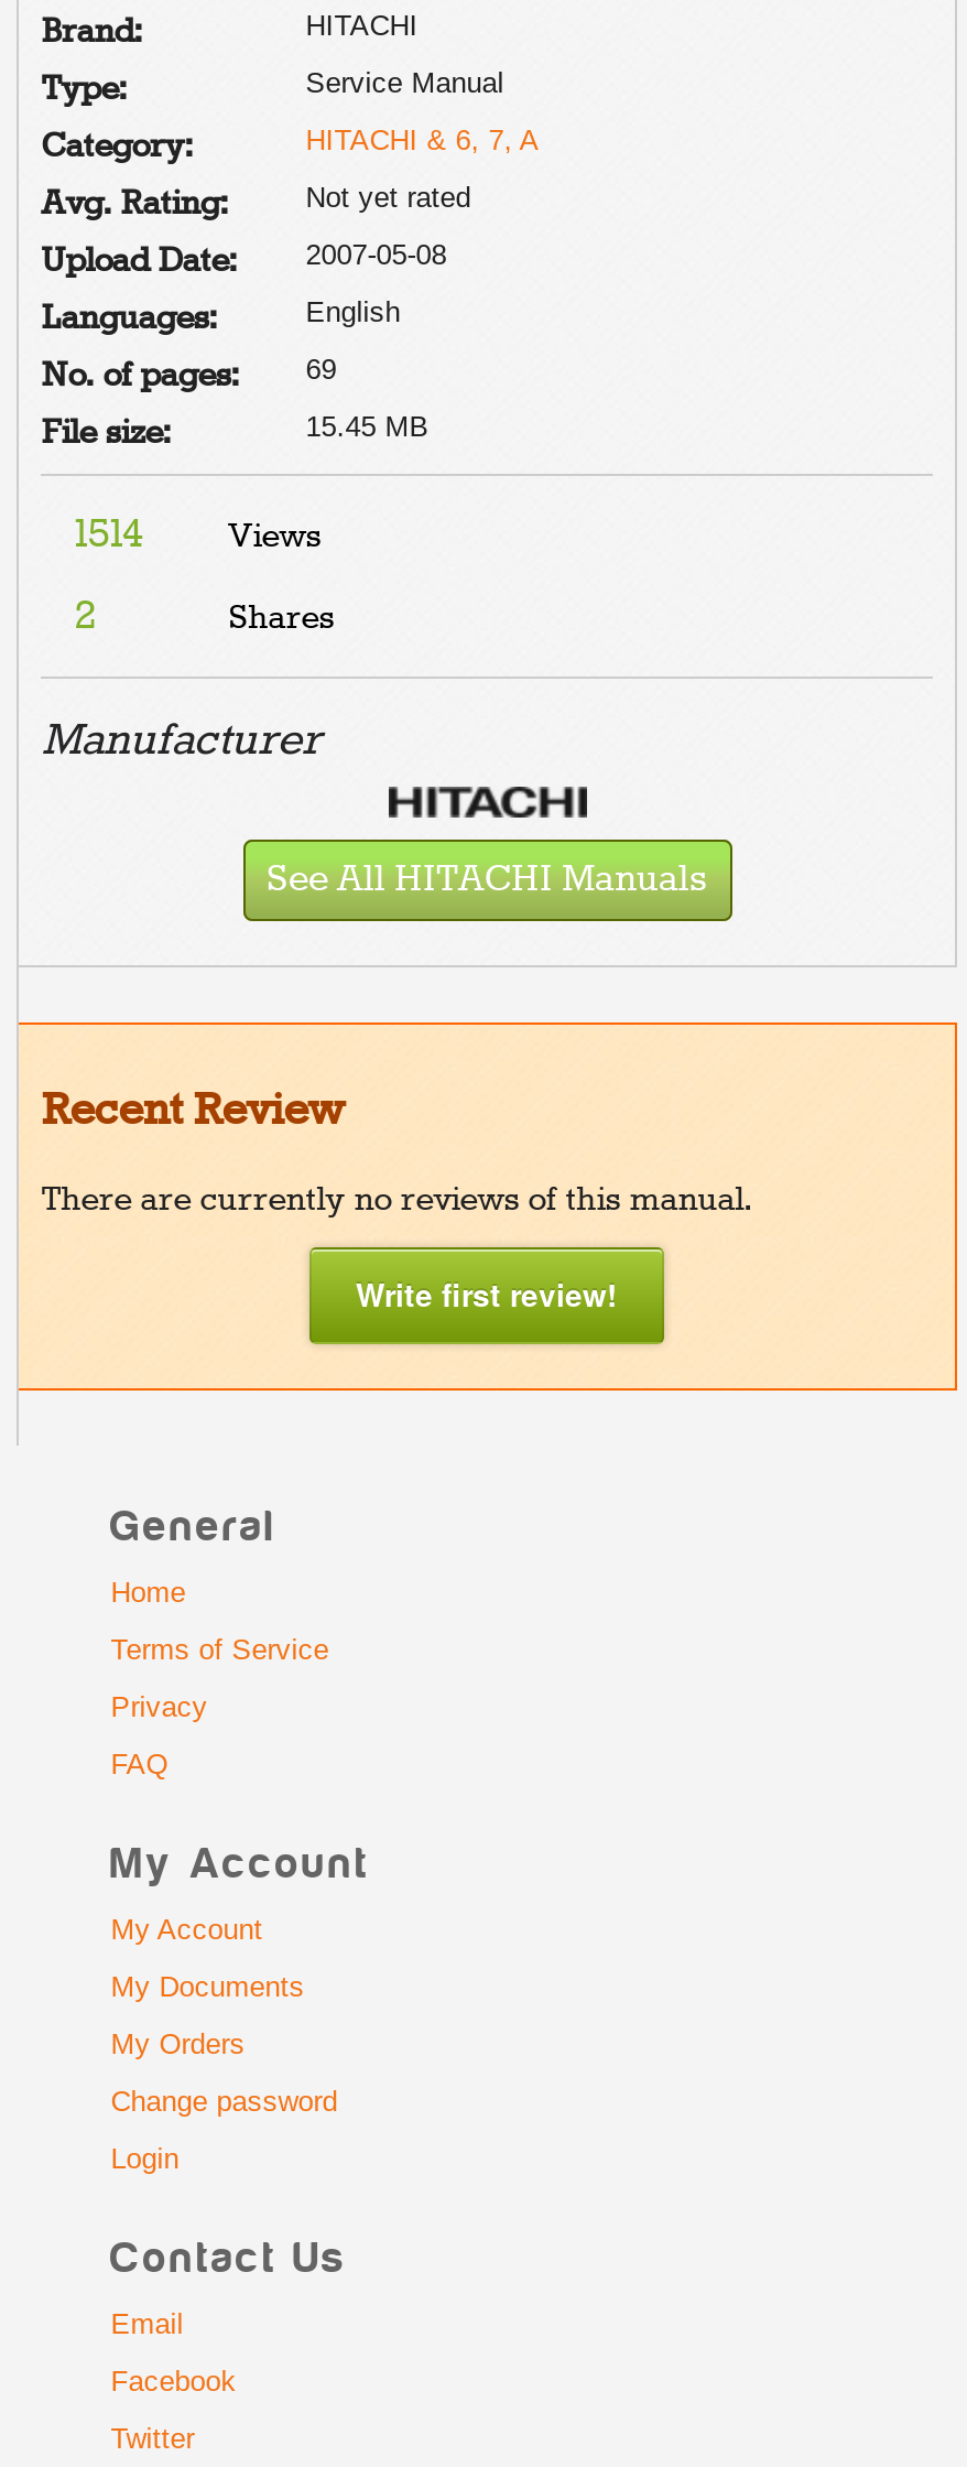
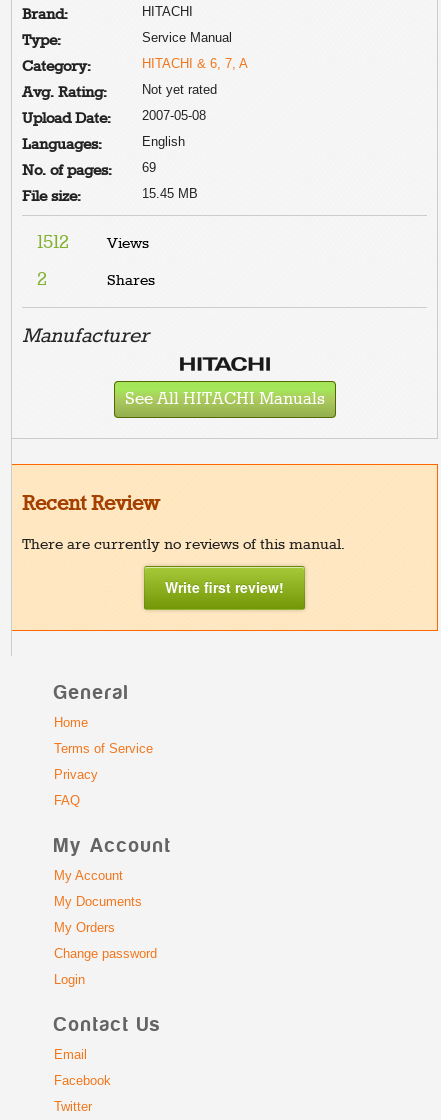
- 1514
+ 1512
